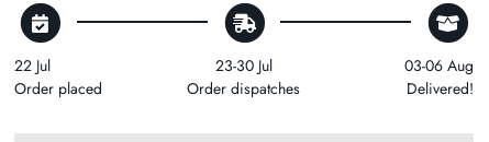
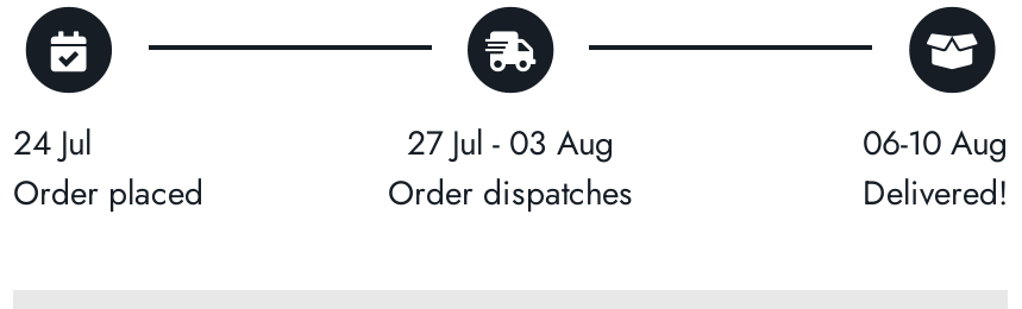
- 22 Jul
+ 24 Jul

- 23-30 Jul
+ 27 Jul - 03 Aug

- 03-06 Aug
+ 06-10 Aug
